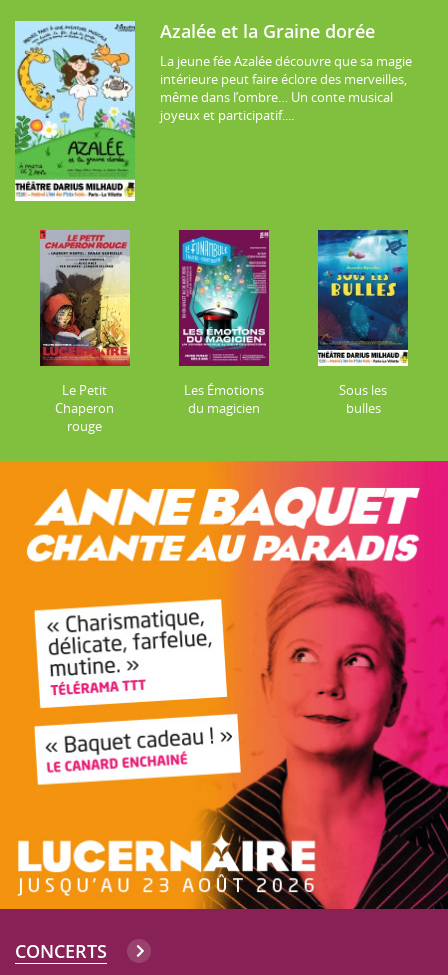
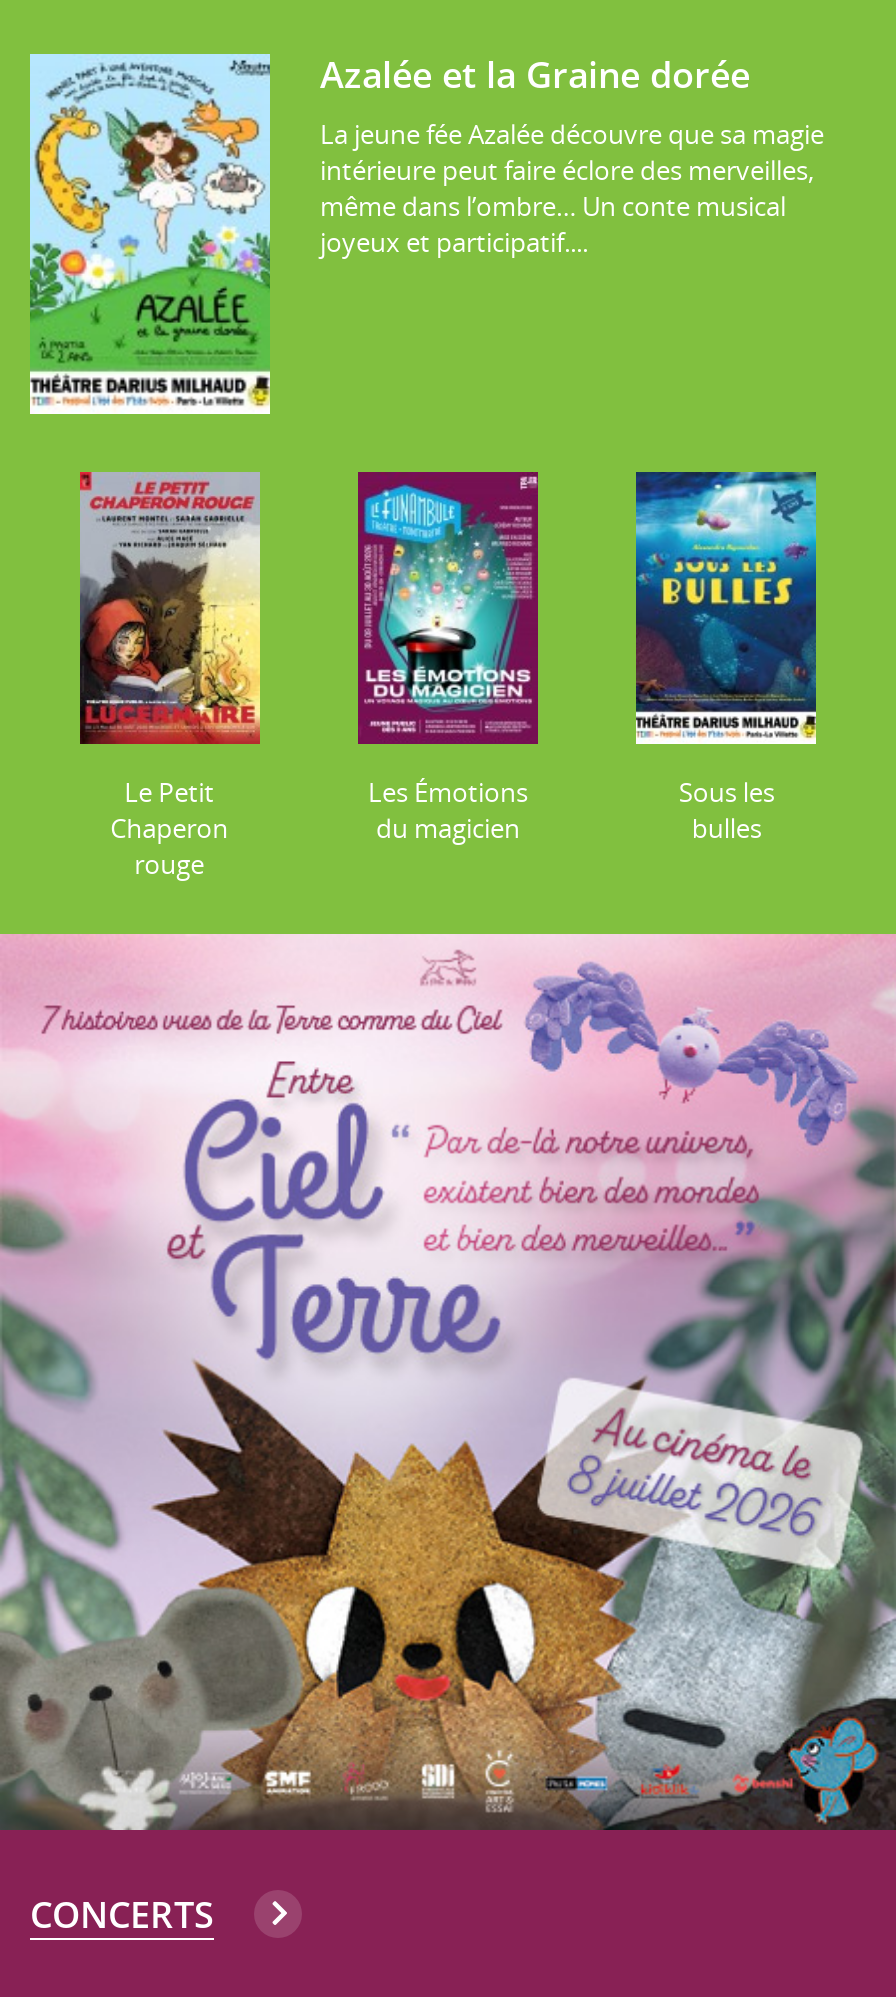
- [image]
+ [image]
